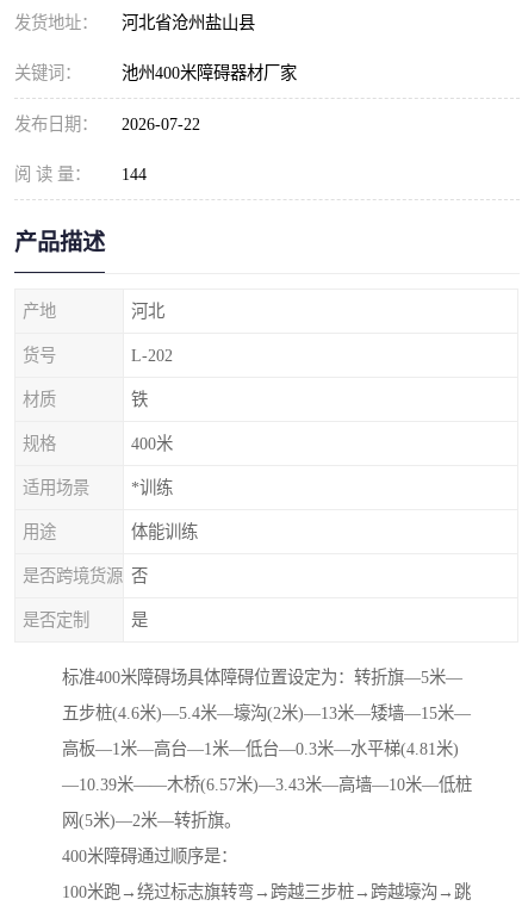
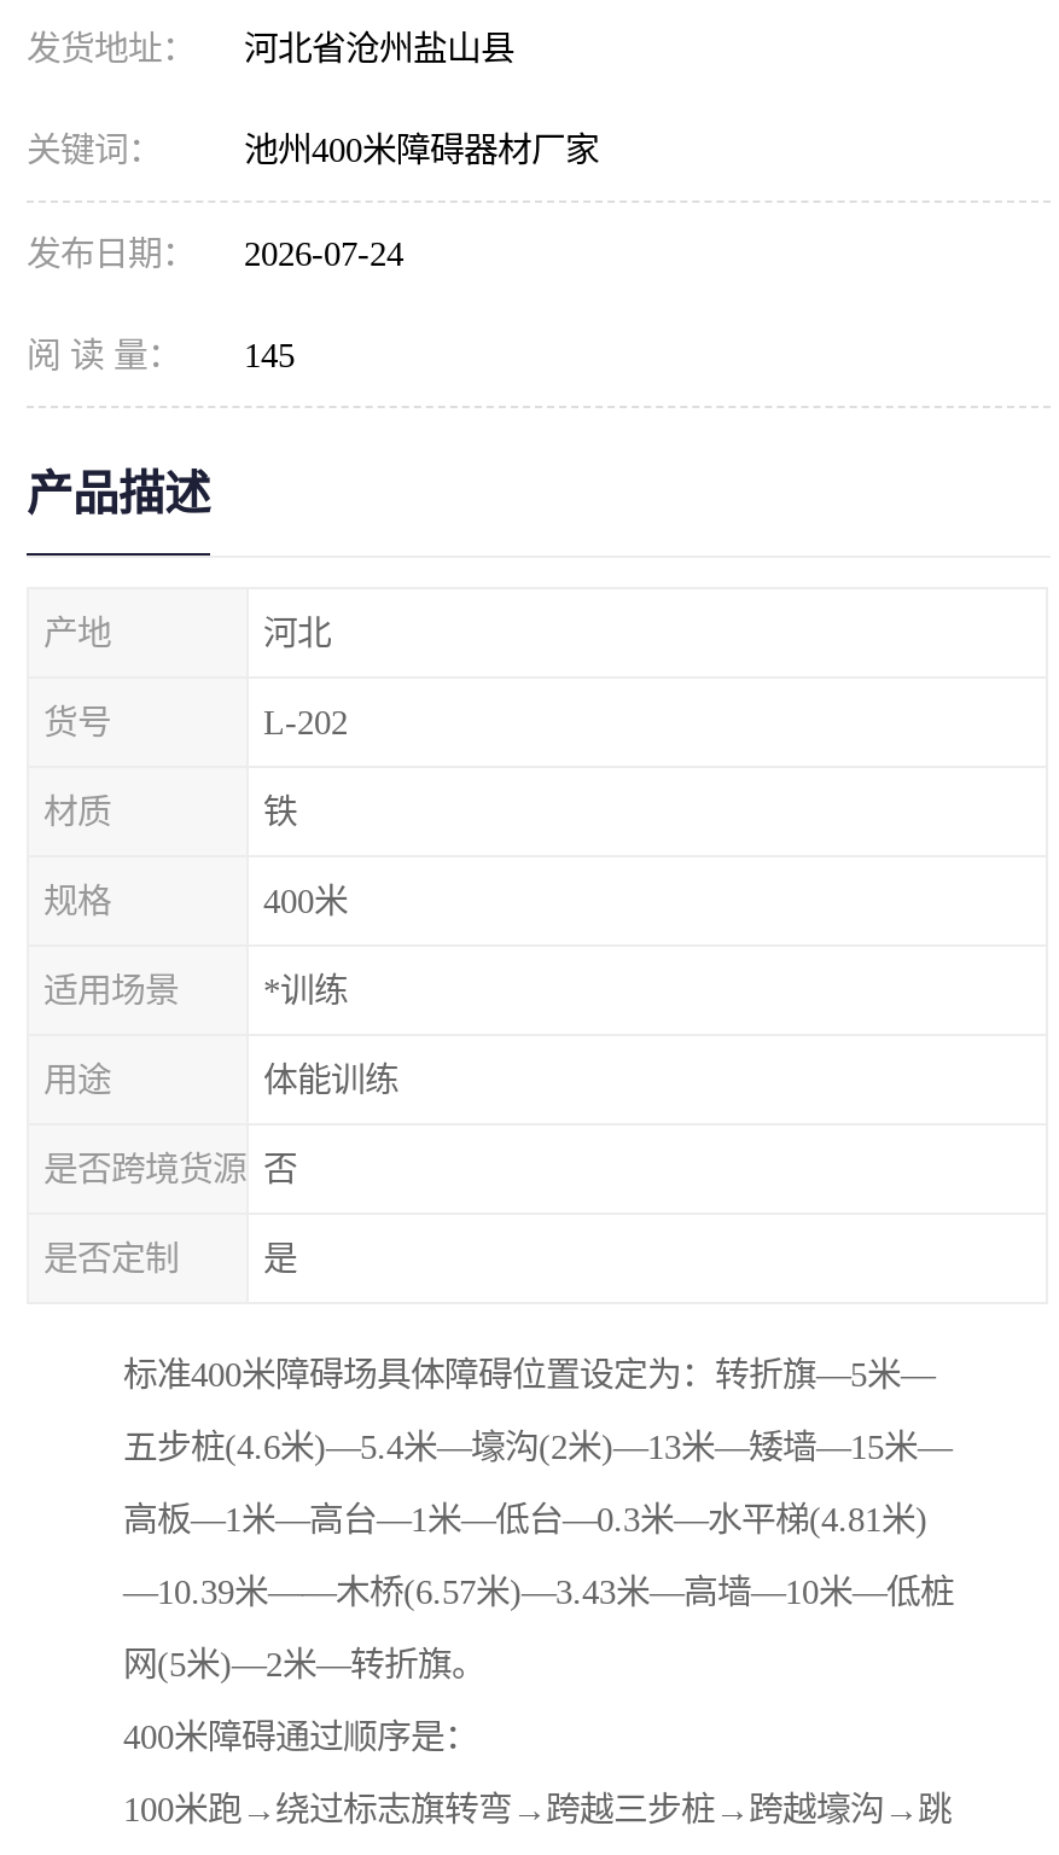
- 发布日期： 2026-07-22
+ 发布日期： 2026-07-24

- 阅 读 量： 144
+ 阅 读 量： 145
